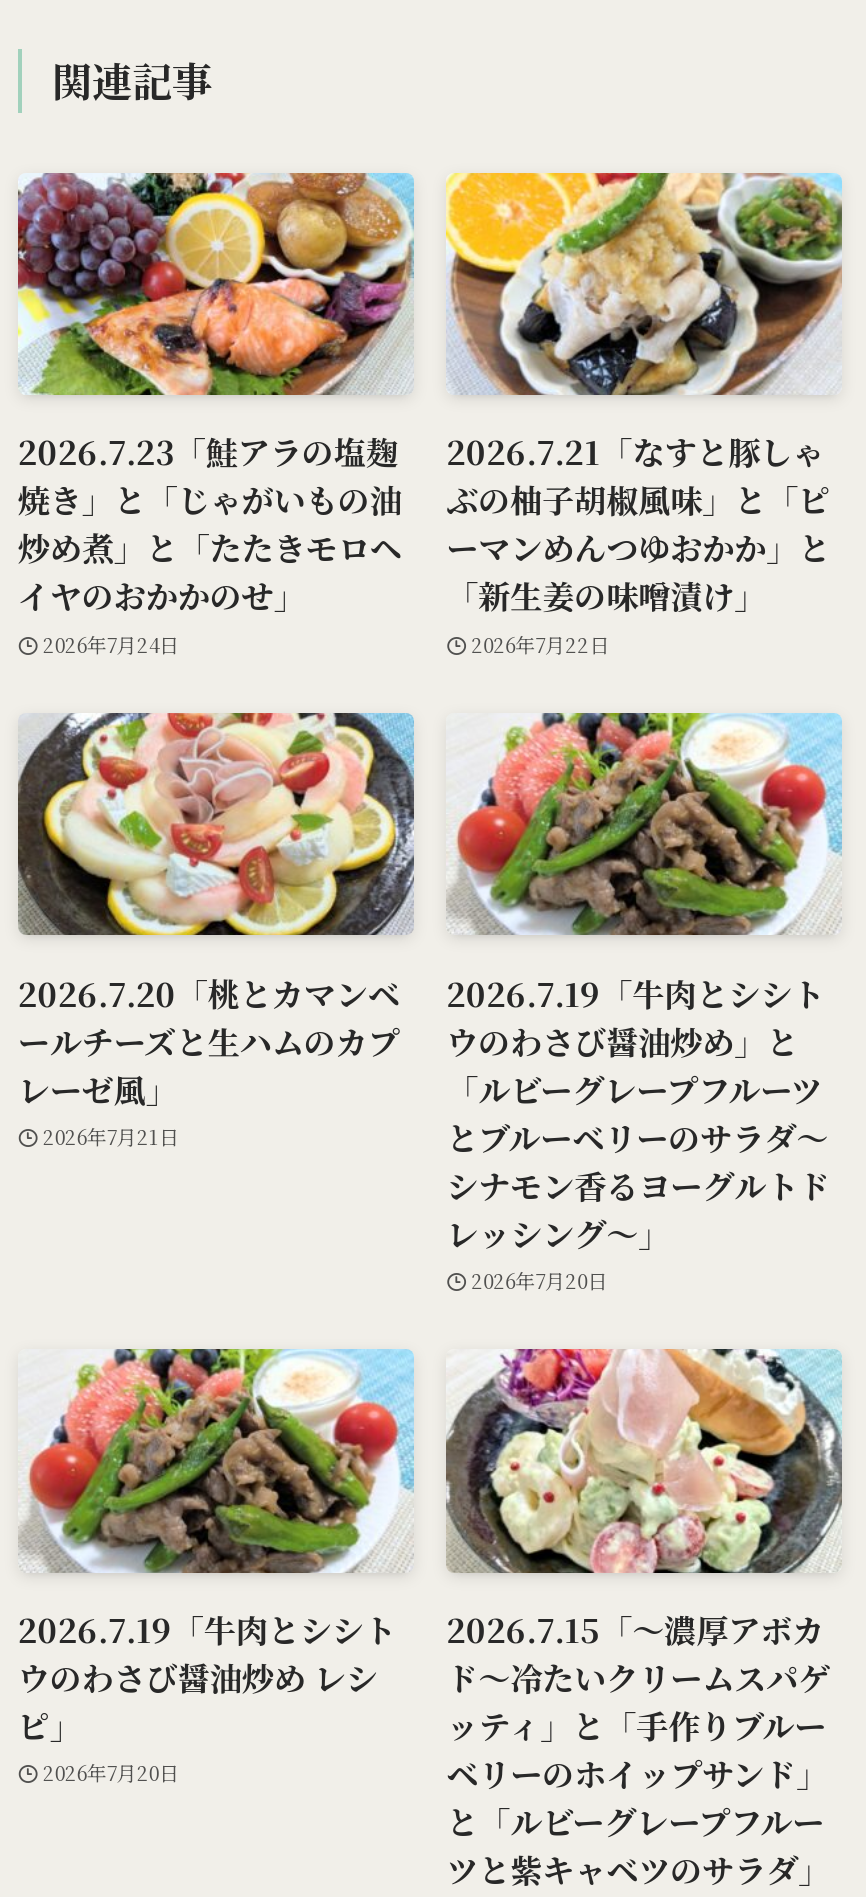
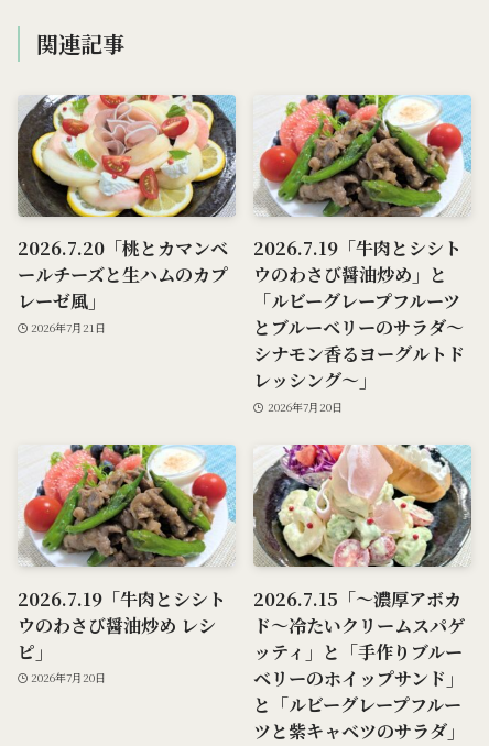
- [image]
- 2026.7.23「鮭アラの塩麹
- 焼き」と「じゃがいもの油
- 炒め煮」と「たたきモロヘ
- イヤのおかかのせ」
- 2026年7月24日

- [image]
- 2026.7.21「なすと豚しゃ
- ぶの柚子胡椒風味」と「ピ
- ーマンめんつゆおかか」と
- 「新生姜の味噌漬け」
- 2026年7月22日
